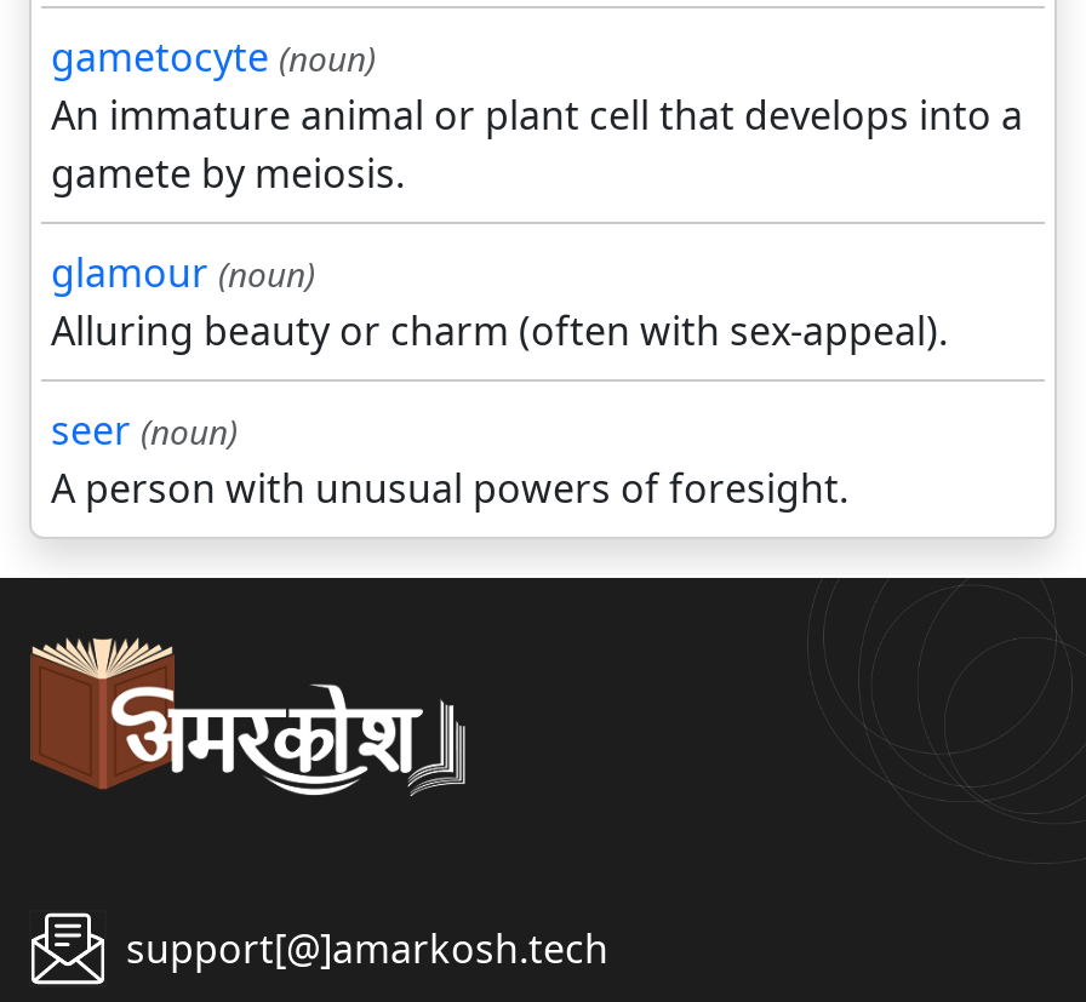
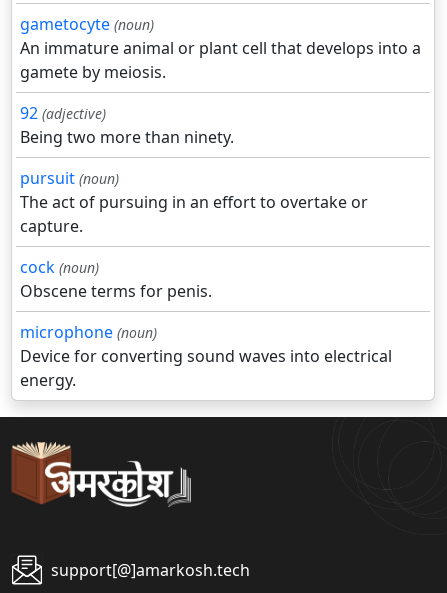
- glamour (noun)
- Alluring beauty or charm (often with sex-appeal).
- seer (noun)
- A person with unusual powers of foresight.
+ 92 (adjective)
+ Being two more than ninety.
+ pursuit (noun)
+ The act of pursuing in an effort to overtake or
+ capture.
+ cock (noun)
+ Obscene terms for penis.
+ microphone (noun)
+ Device for converting sound waves into electrical
+ energy.
